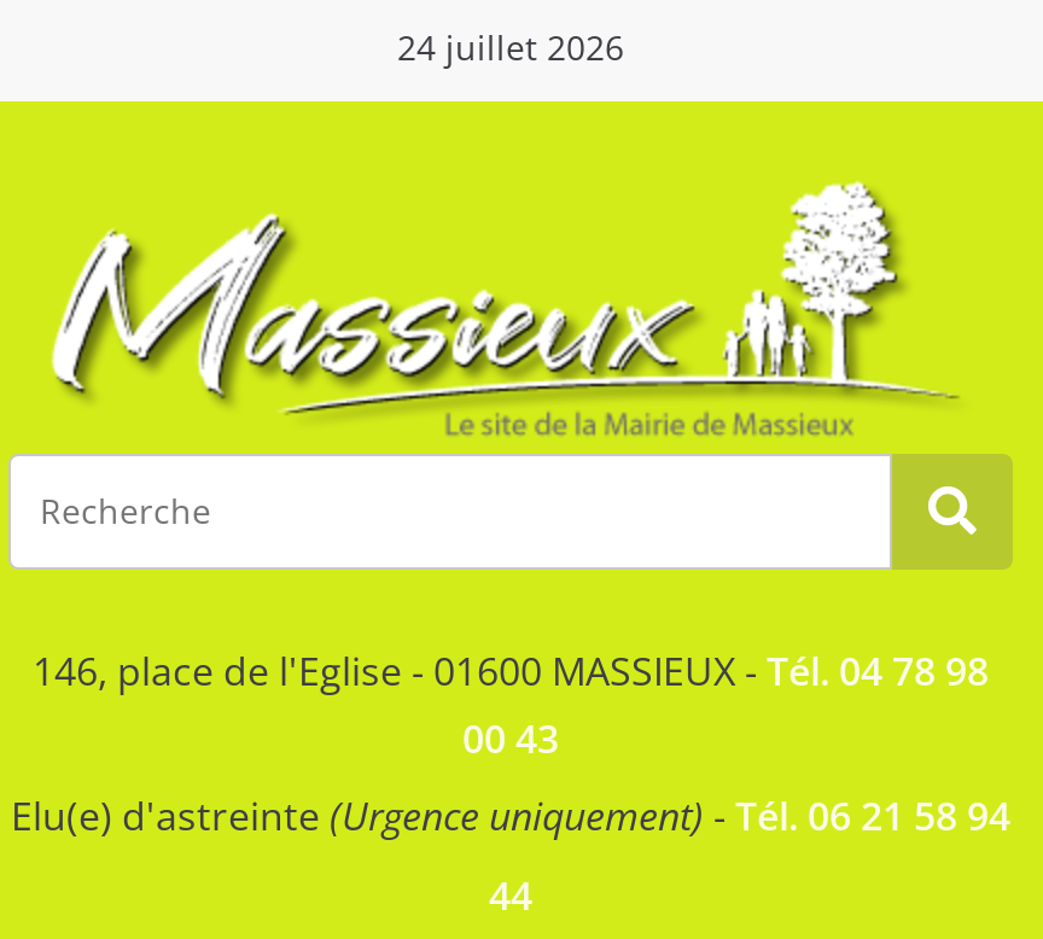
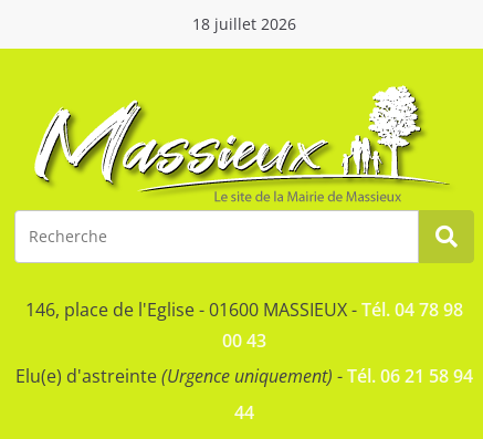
- 24 juillet 2026
+ 18 juillet 2026
